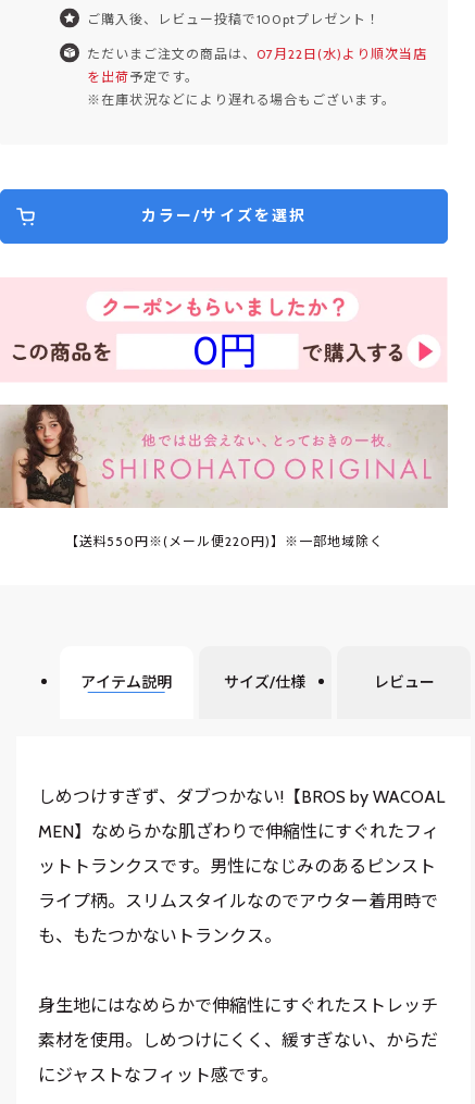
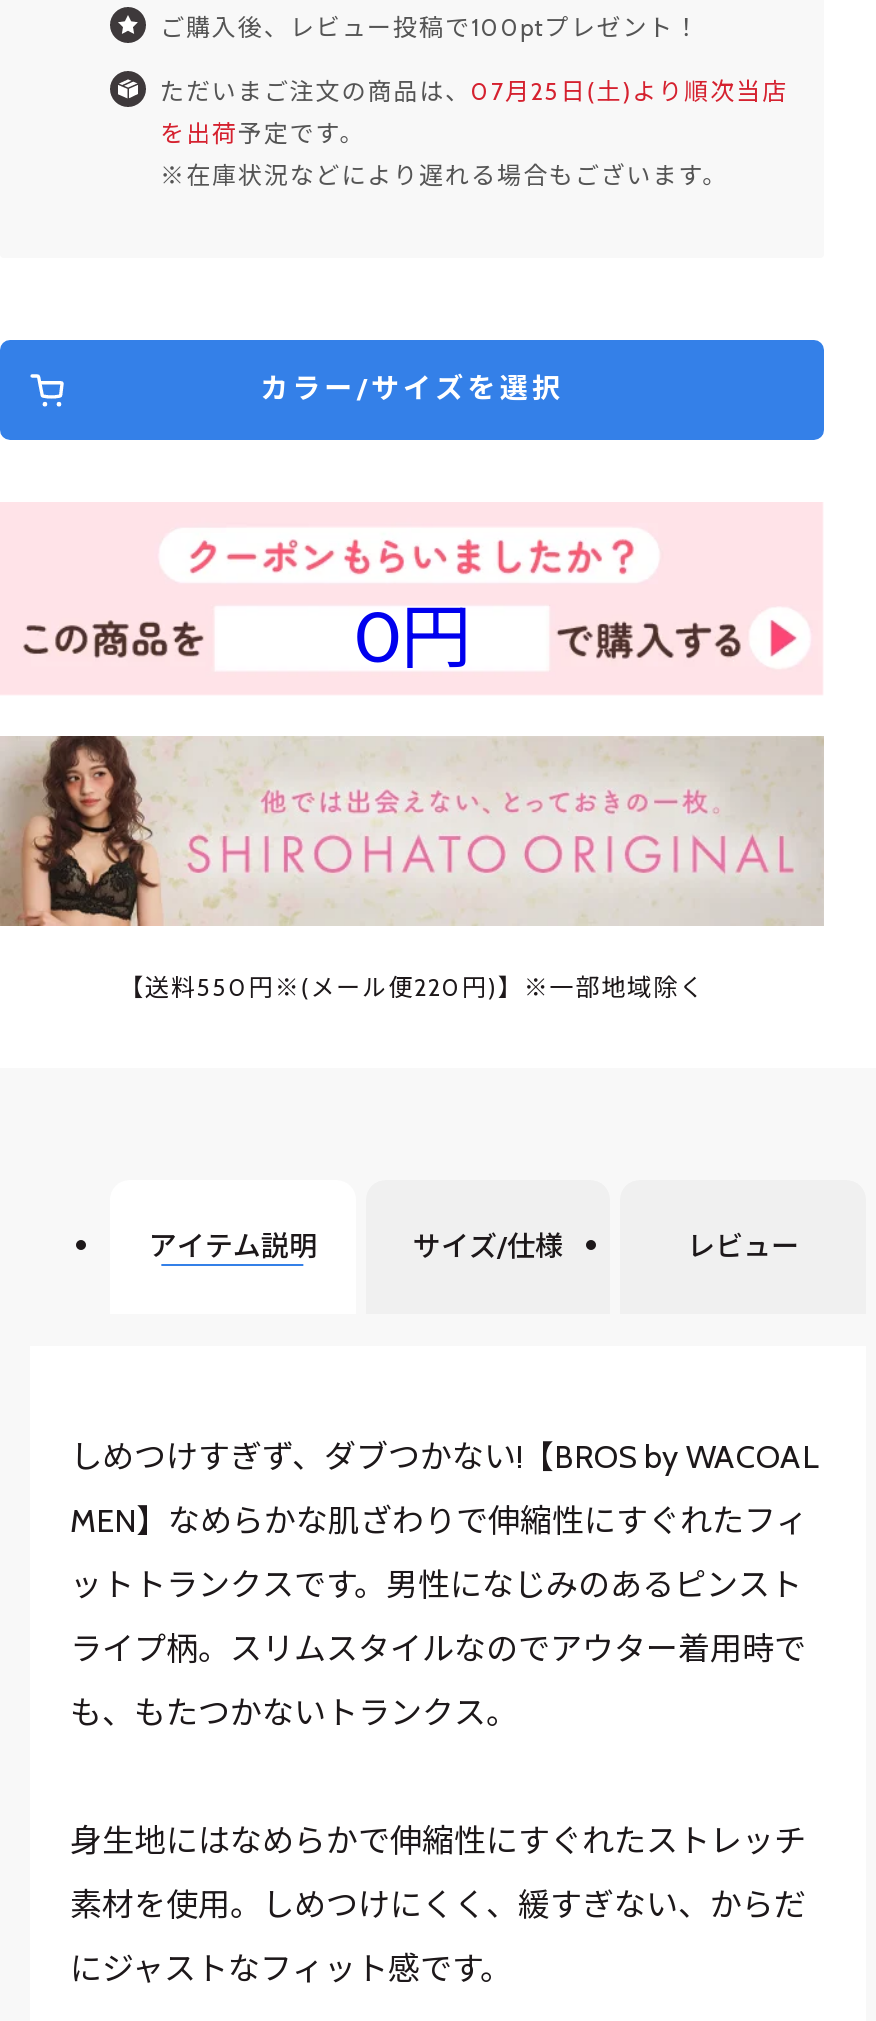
- ただいまご注文の商品は、07月22日(水)より順次当店
+ ただいまご注文の商品は、07月25日(土)より順次当店
